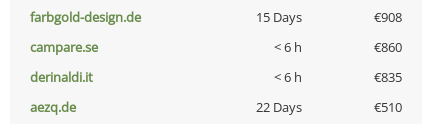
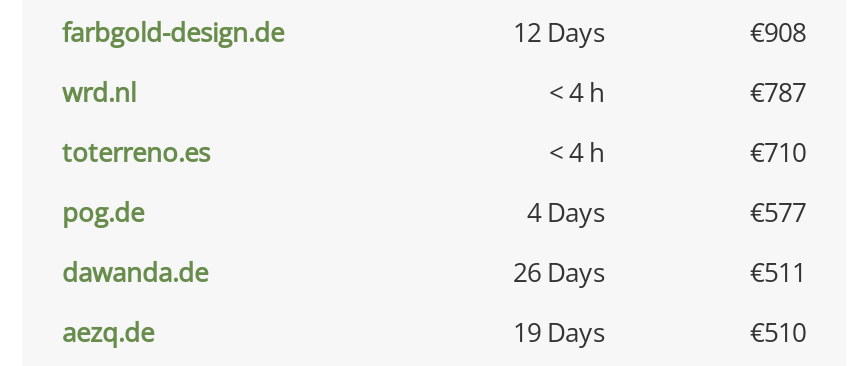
- 15 Days
+ 12 Days

- campare.se
- < 6 h
- €860
- derinaldi.it
- < 6 h
- €835
+ wrd.nl
+ < 4 h
+ €787
+ toterreno.es
+ < 4 h
+ €710
+ pog.de
+ 4 Days
+ €577
+ dawanda.de
+ 26 Days
+ €511

- 22 Days
+ 19 Days
